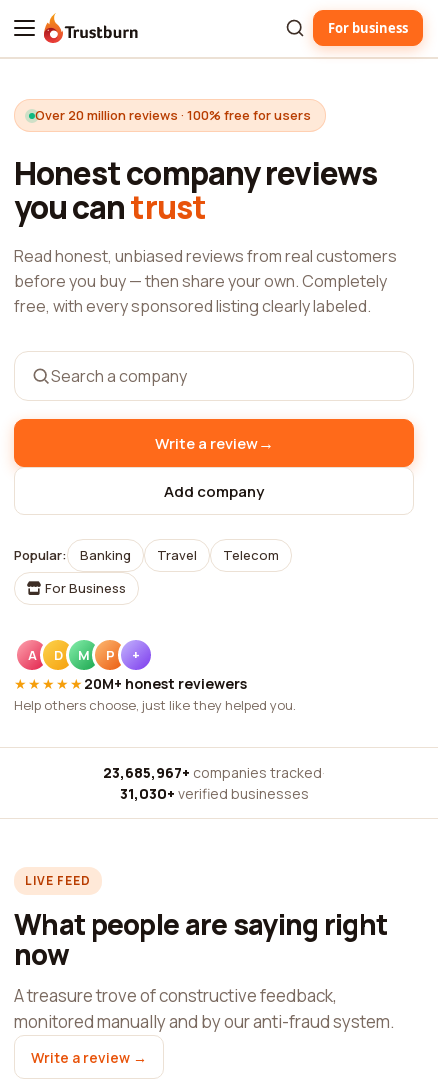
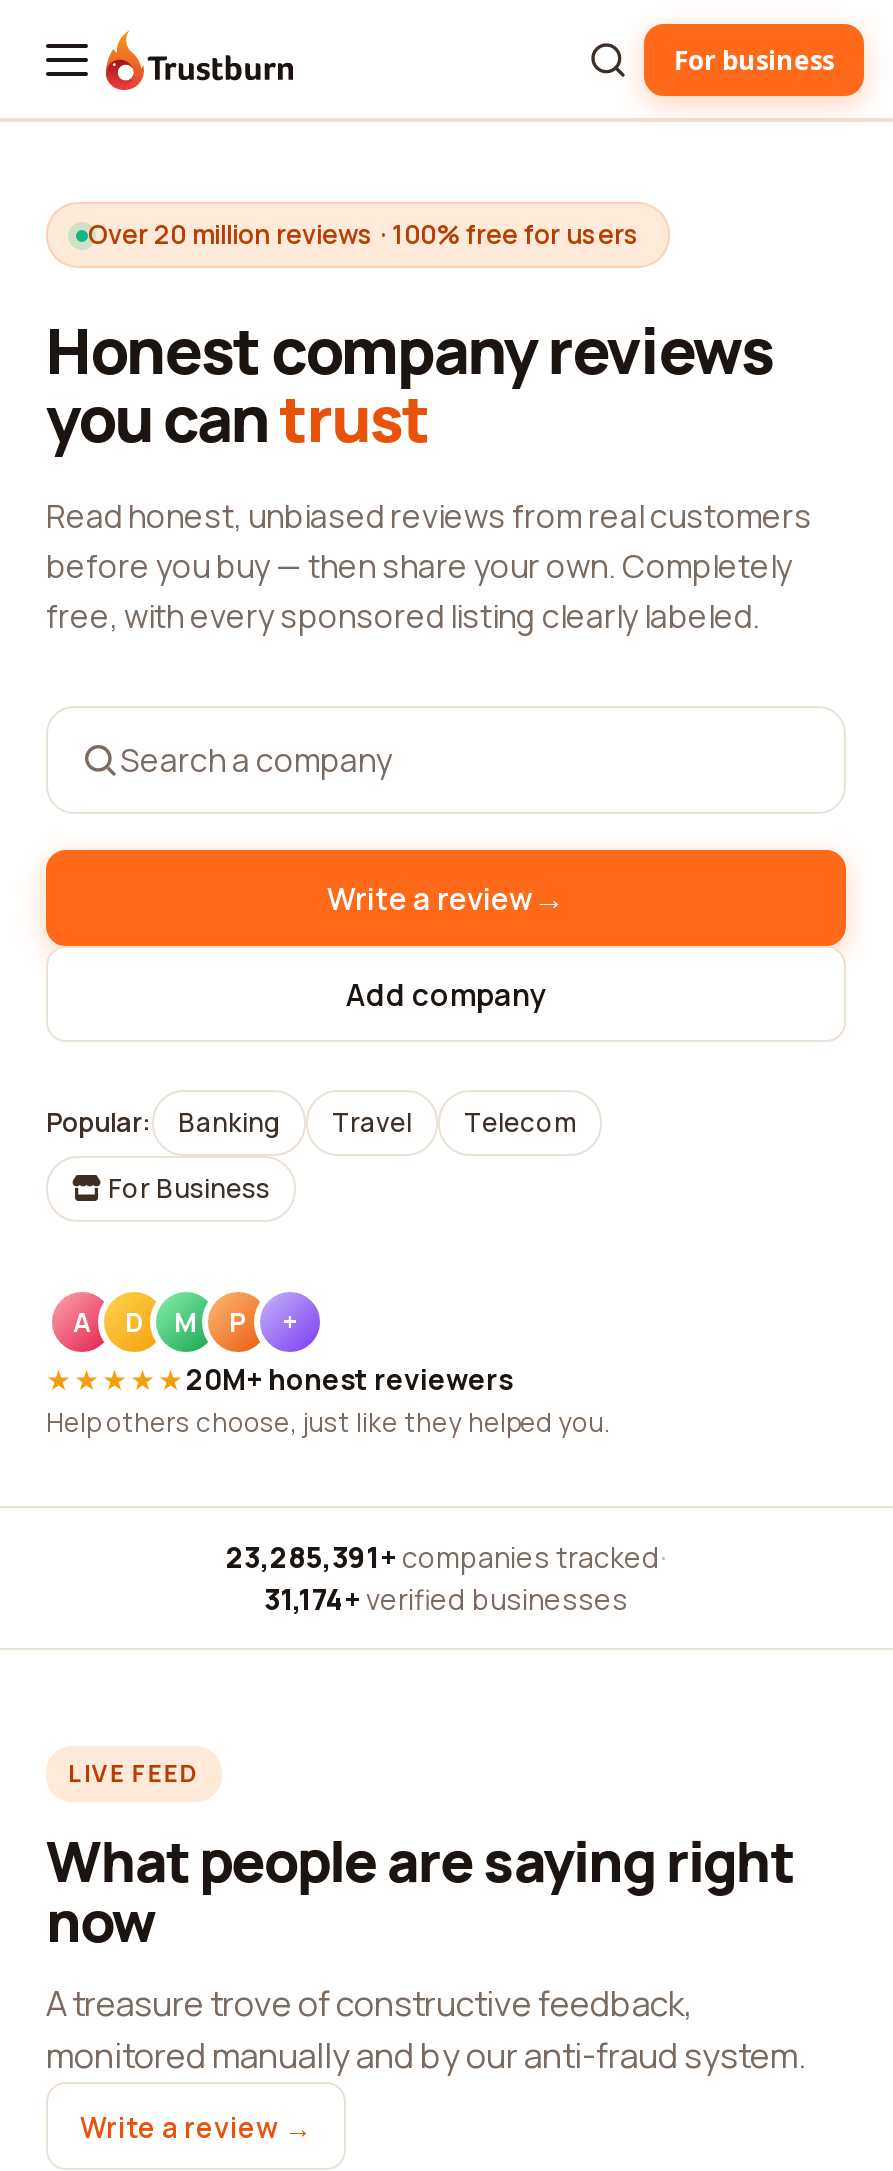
- 23,685,967+ companies tracked ·
+ 23,285,391+ companies tracked ·

- 31,030+ verified businesses
+ 31,174+ verified businesses
